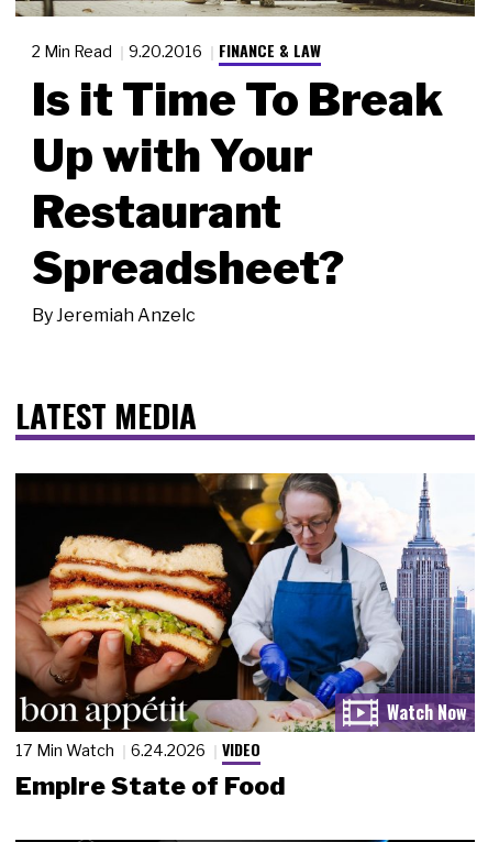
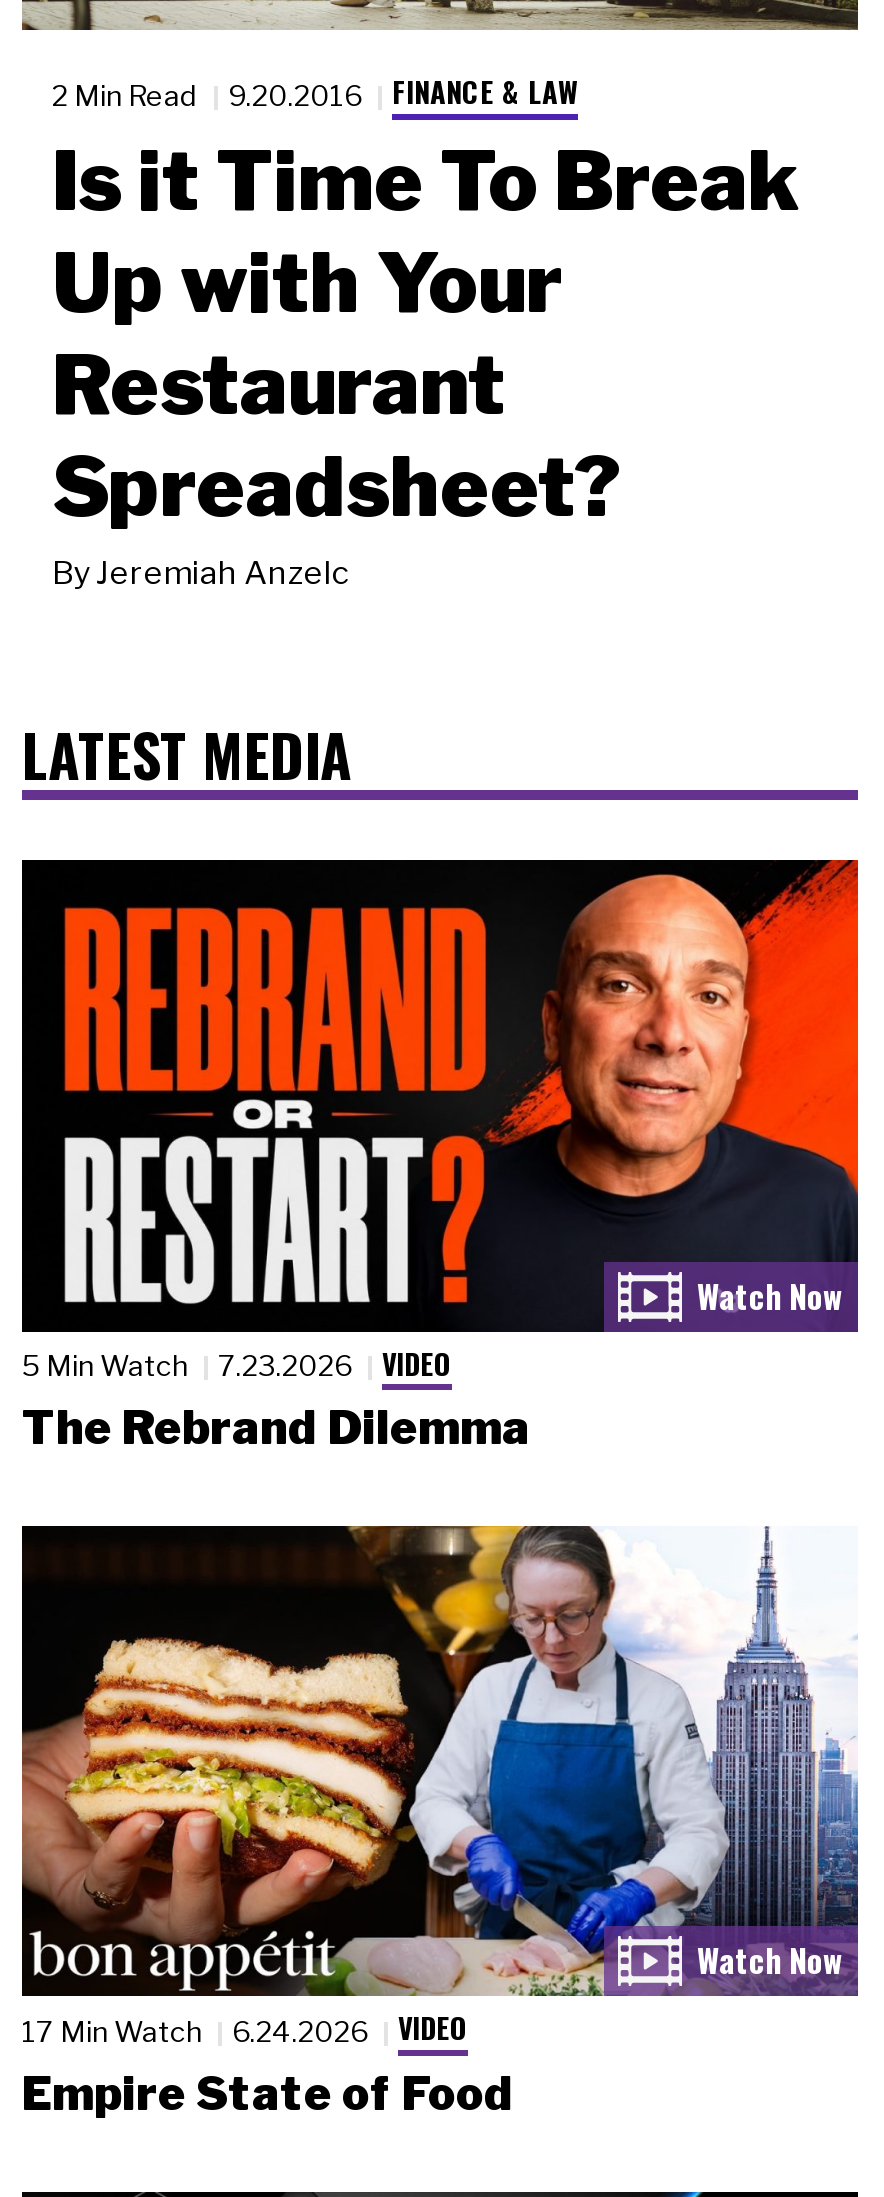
+ [image]
+ 5 Min Watch
+ 7.23.2026
+ VIDEO
+ The Rebrand Dilemma
